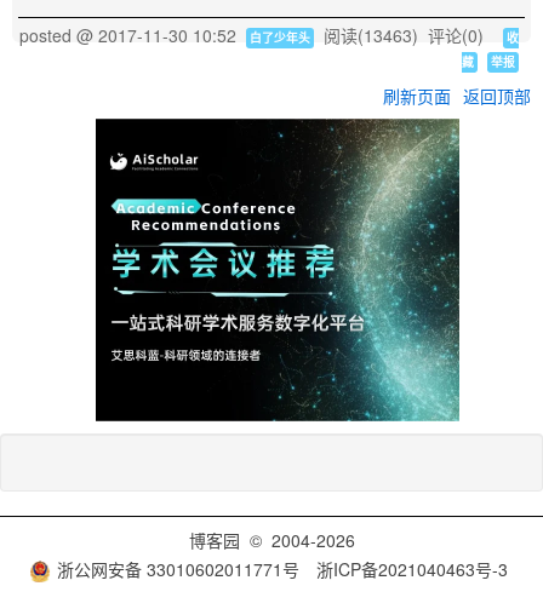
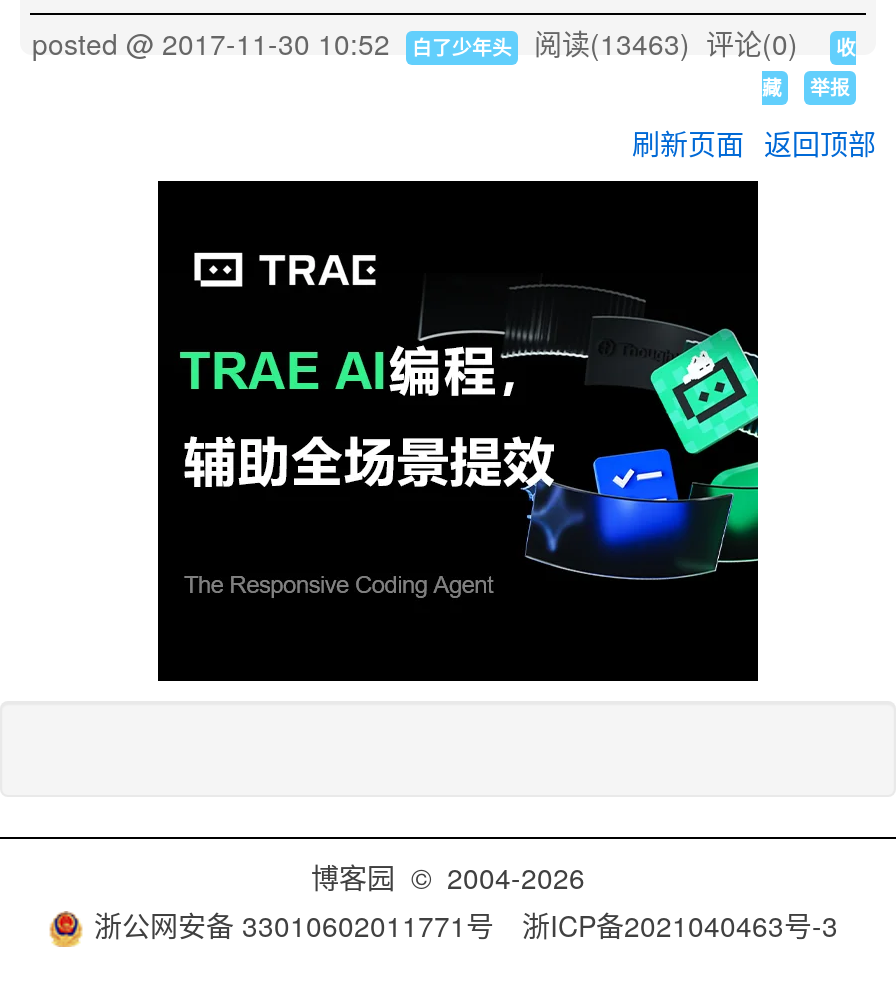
- [image]
+ [image]
